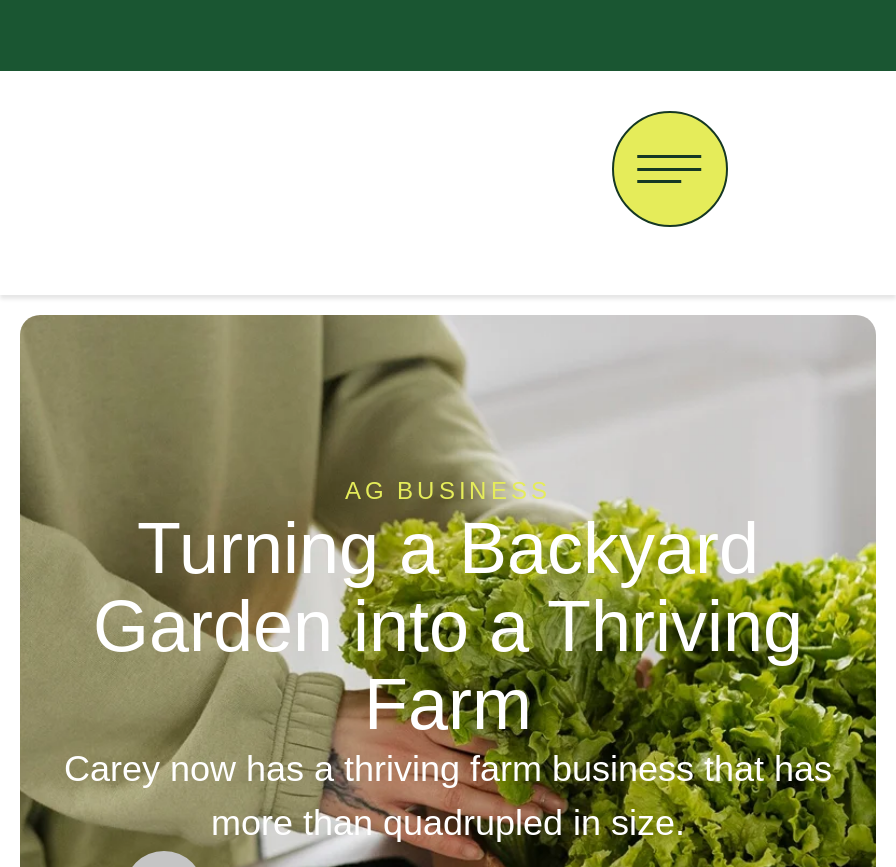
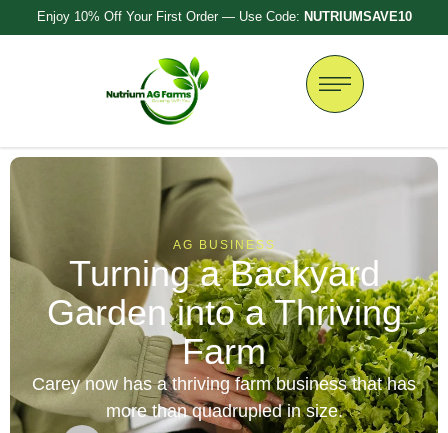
+ Enjoy 10% Off Your First Order — Use Code: NUTRIUMSAVE10

+ [image]
